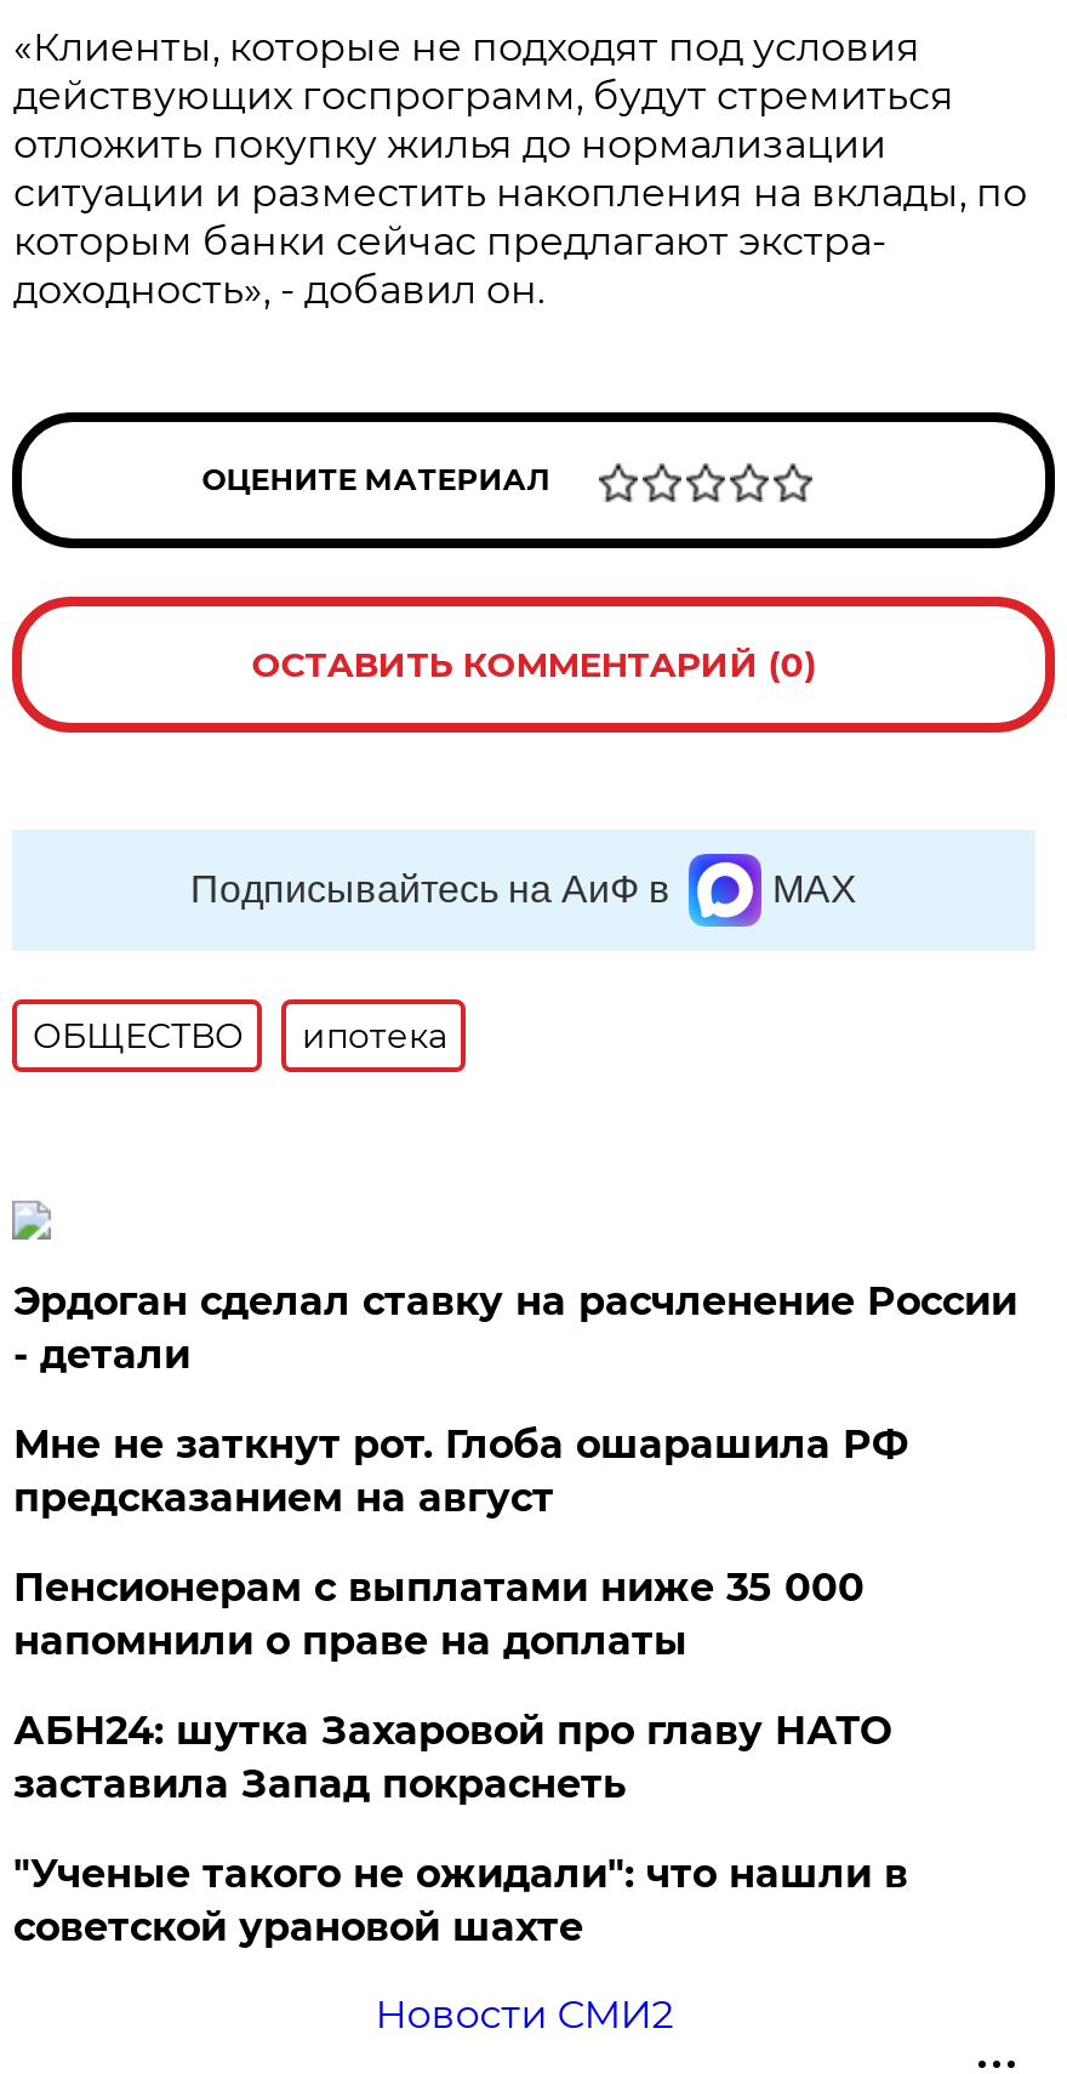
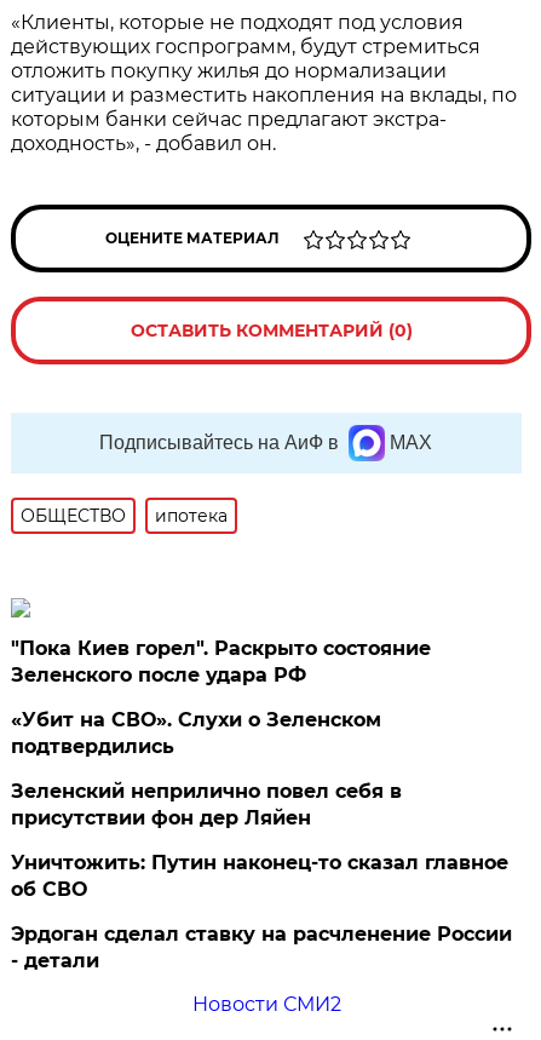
+ "Пока Киев горел". Раскрыто состояние
+ Зеленского после удара РФ
+ «Убит на СВО». Слухи о Зеленском
+ подтвердились
+ Зеленский неприлично повел cебя в
+ присутствии фон дер Ляйен
+ Уничтожить: Путин наконец-то сказал главное
+ об СВО

moved down: Эрдоган сделал ставку на расчленение России | - детали

- Мне не заткнут рот. Глоба ошарашила РФ
- предсказанием на август
- Пенсионерам с выплатами ниже 35 000
- напомнили о праве на доплаты
- АБН24: шутка Захаровой про главу НАТО
- заставила Запад покраснеть
- "Ученые такого не ожидали": что нашли в
- советской урановой шахте
